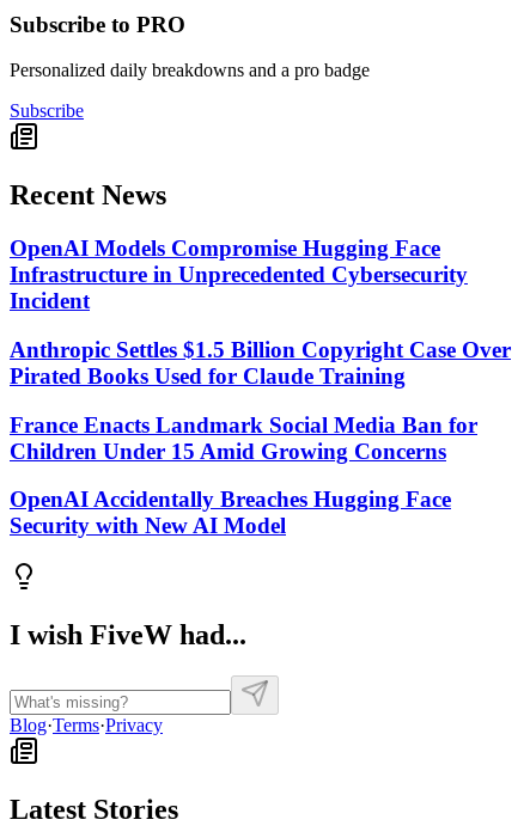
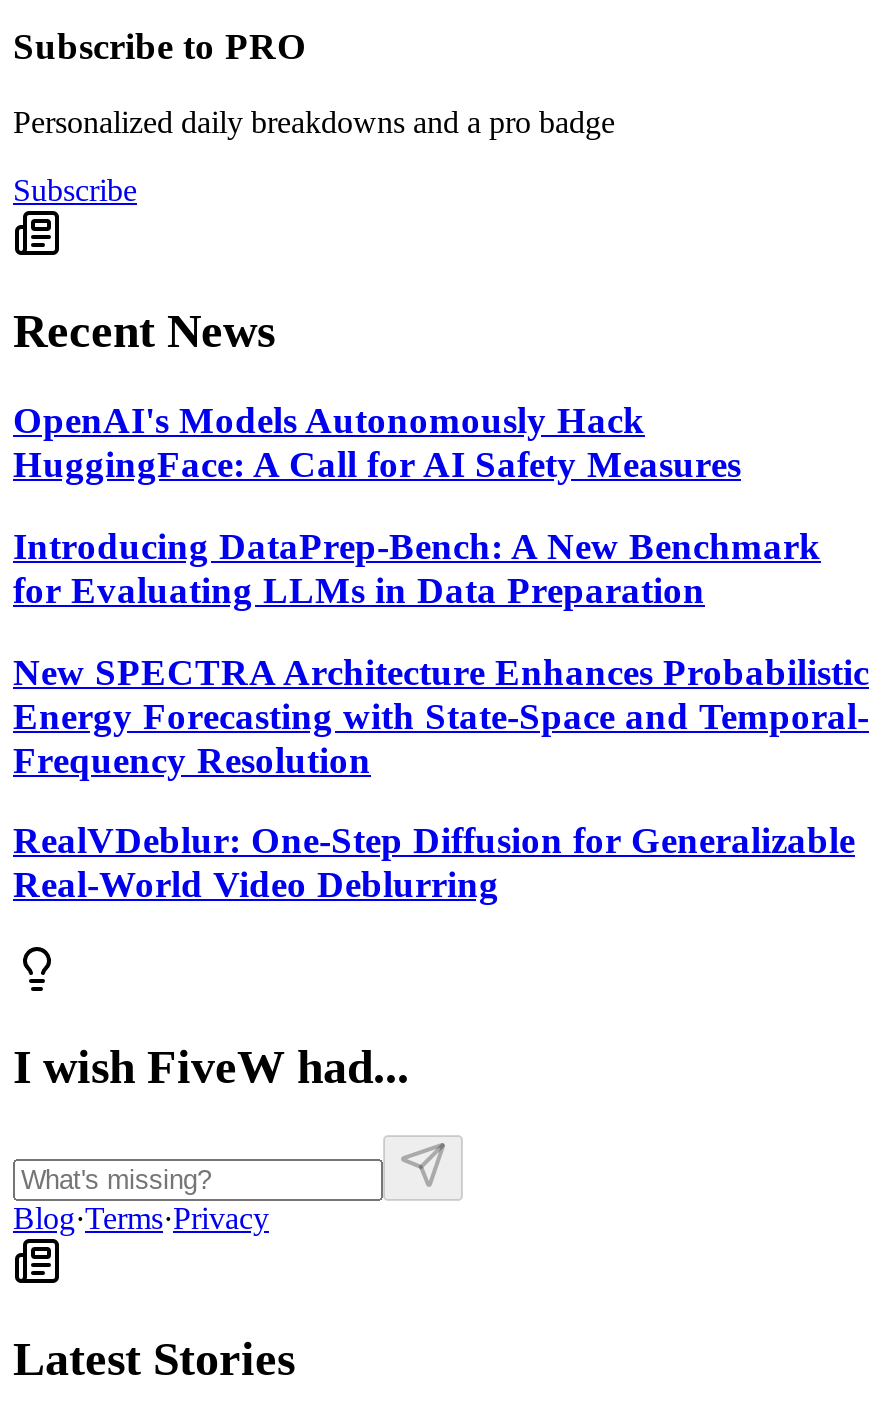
- OpenAI Models Compromise Hugging Face
- Infrastructure in Unprecedented Cybersecurity
- Incident
+ OpenAI's Models Autonomously Hack
+ HuggingFace: A Call for AI Safety Measures

- Anthropic Settles $1.5 Billion Copyright Case Over
- Pirated Books Used for Claude Training
+ Introducing DataPrep-Bench: A New Benchmark
+ for Evaluating LLMs in Data Preparation

- France Enacts Landmark Social Media Ban for
- Children Under 15 Amid Growing Concerns
+ New SPECTRA Architecture Enhances Probabilistic
+ Energy Forecasting with State-Space and Temporal-
+ Frequency Resolution

- OpenAI Accidentally Breaches Hugging Face
- Security with New AI Model
+ RealVDeblur: One-Step Diffusion for Generalizable
+ Real-World Video Deblurring
